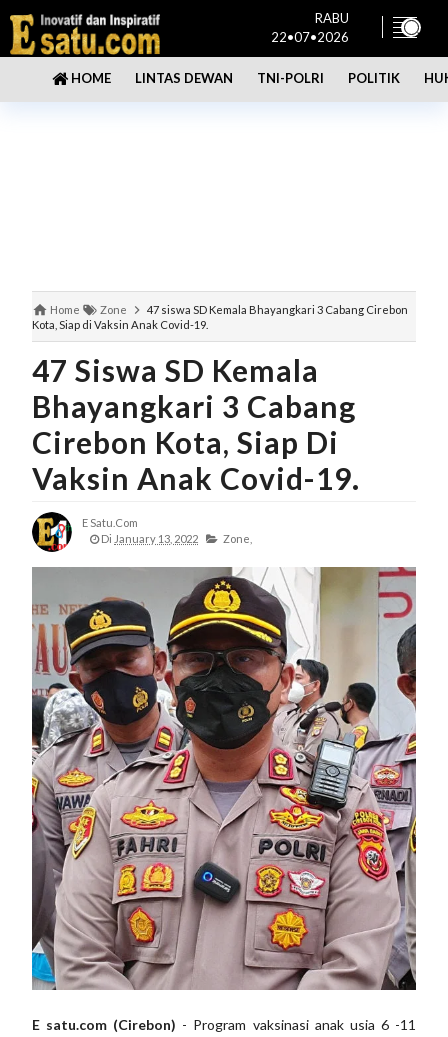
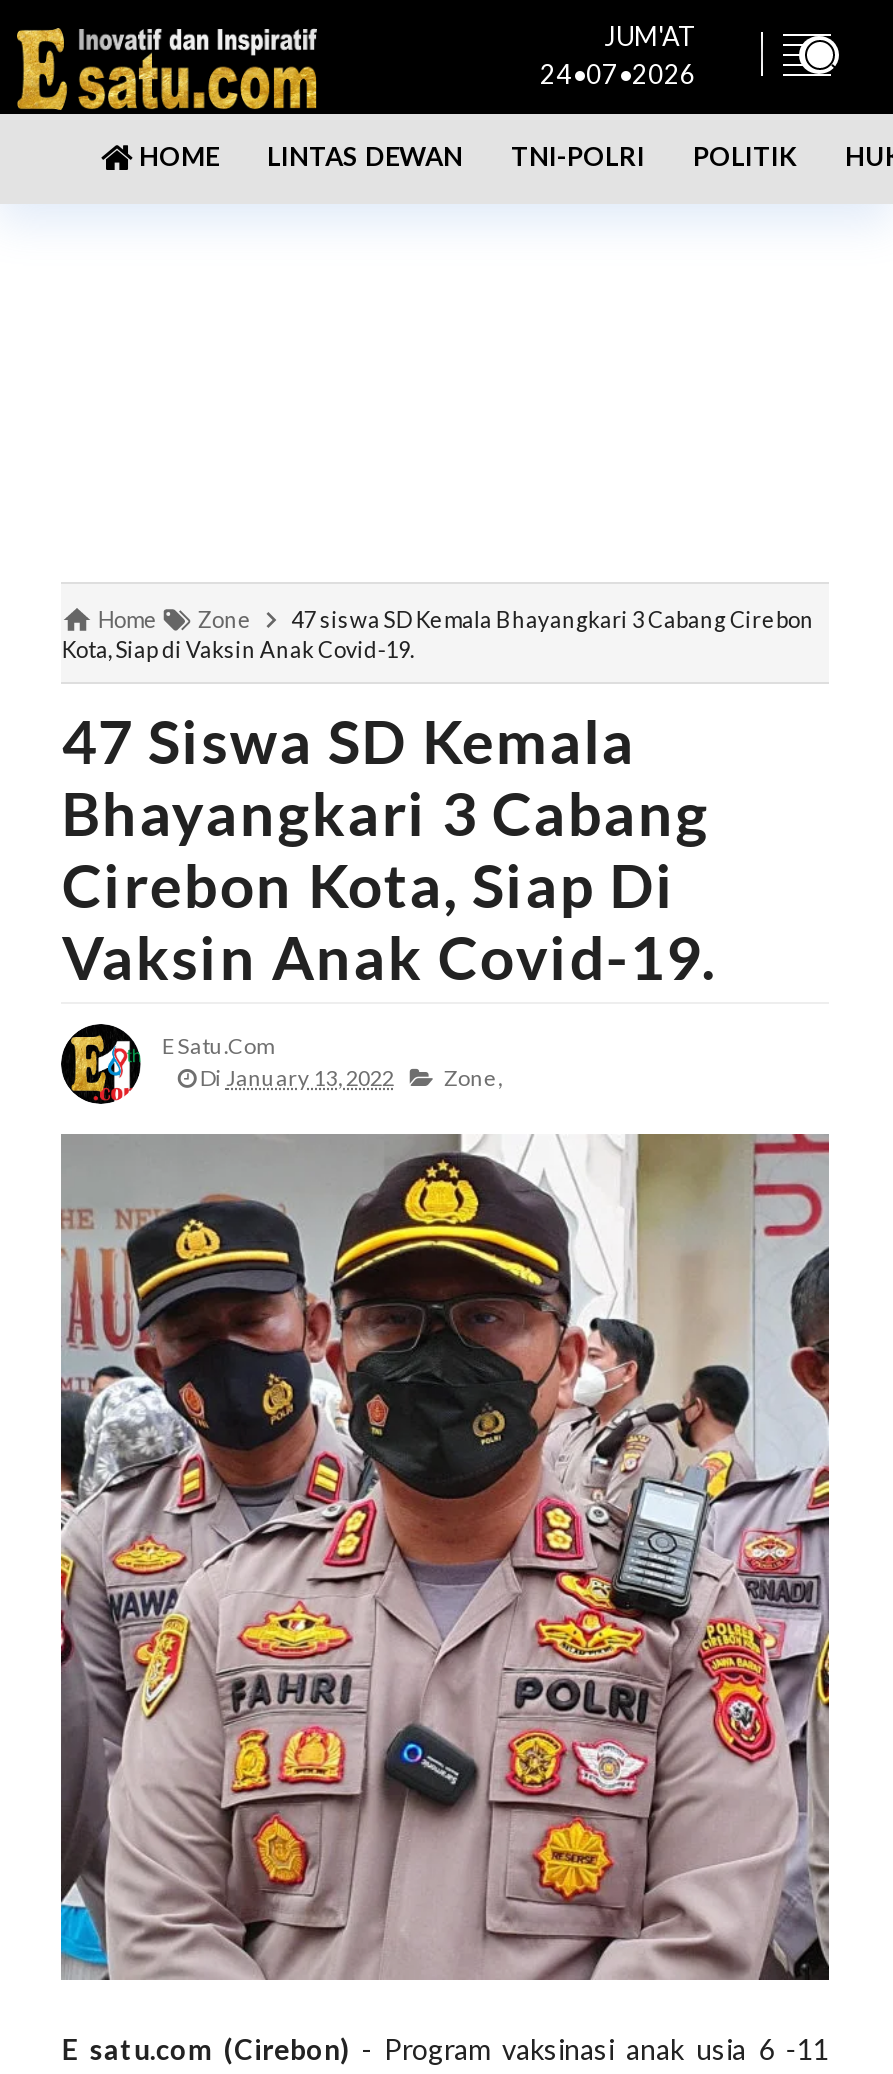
- RABU
- 22•07•2026
+ JUM'AT
+ 24•07•2026
